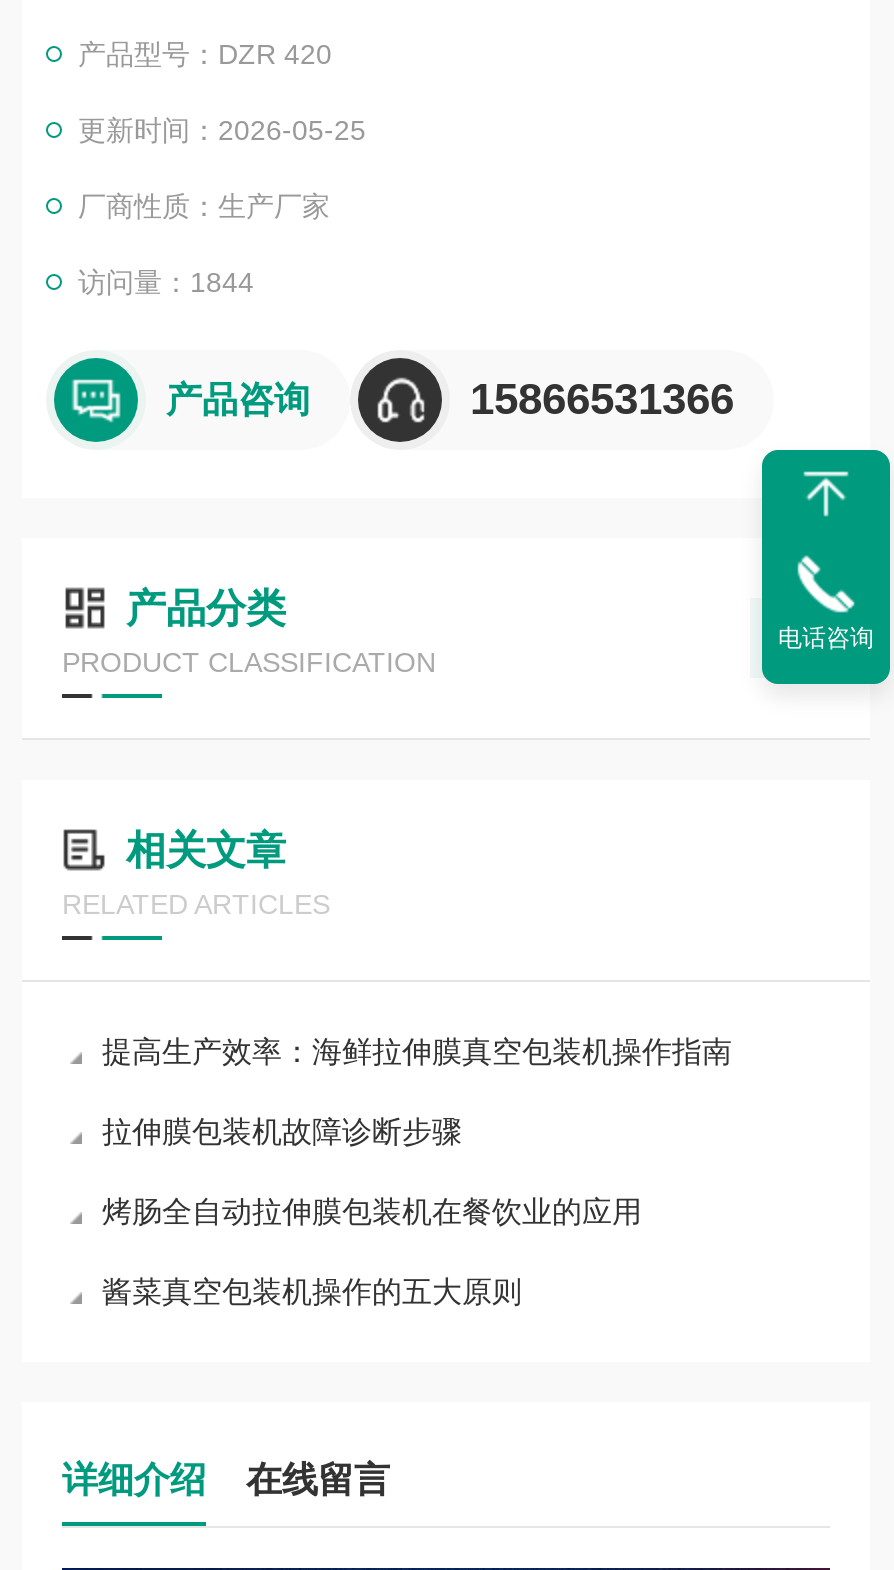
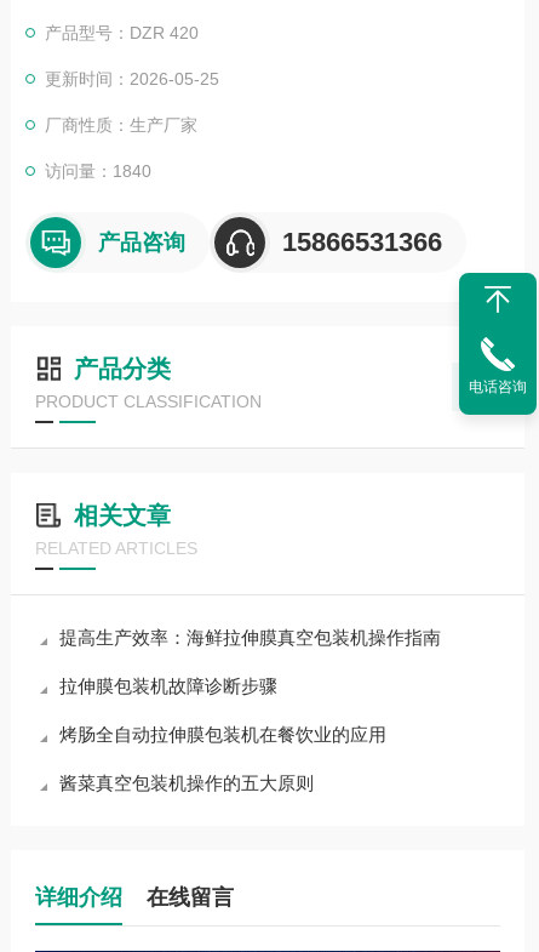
- 访问量：1844
+ 访问量：1840
